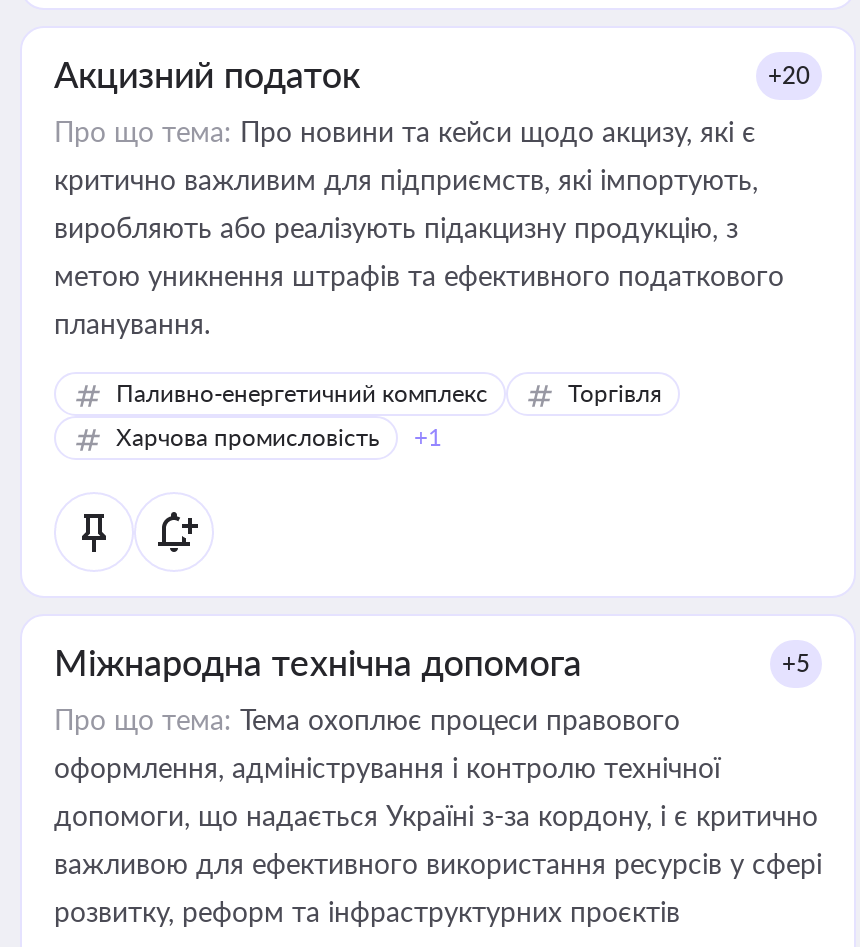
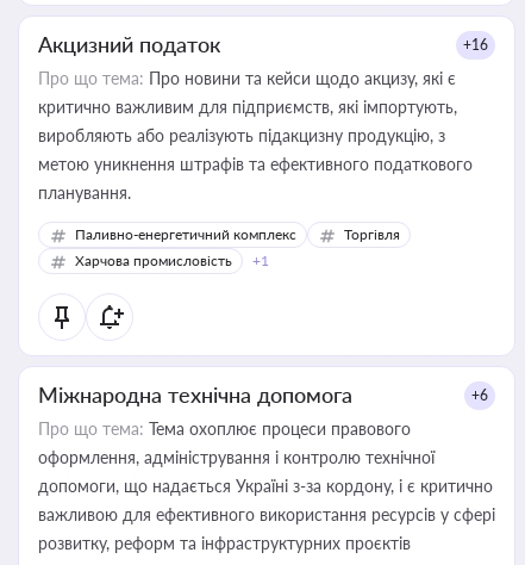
- +20
+ +16

- +5
+ +6
